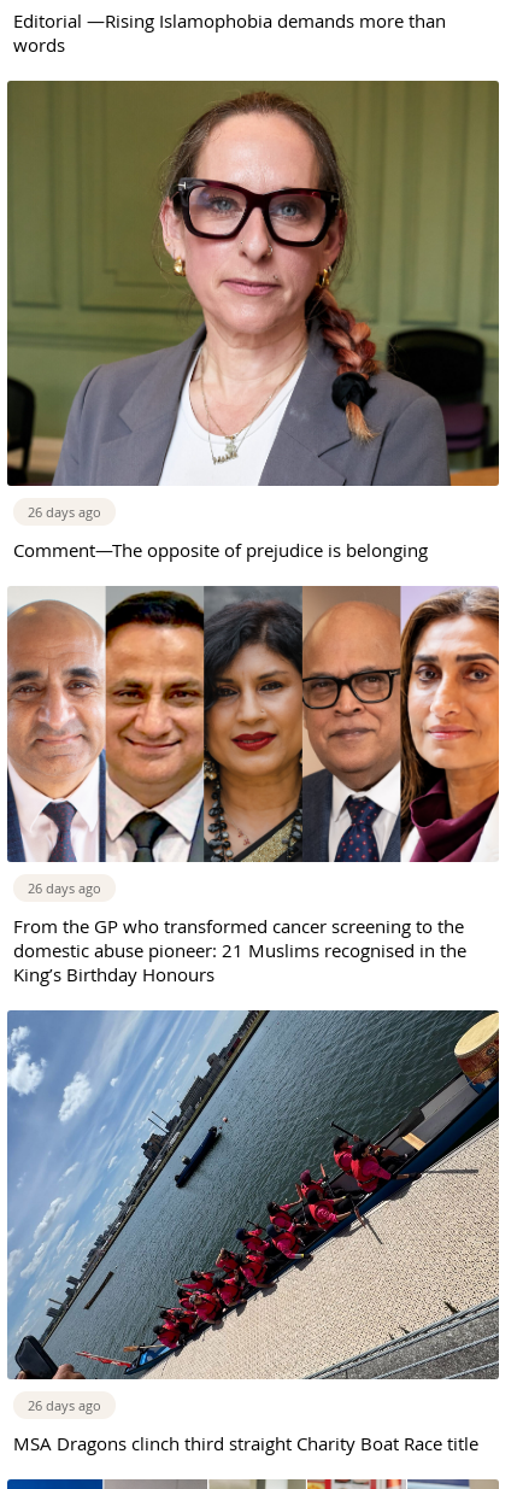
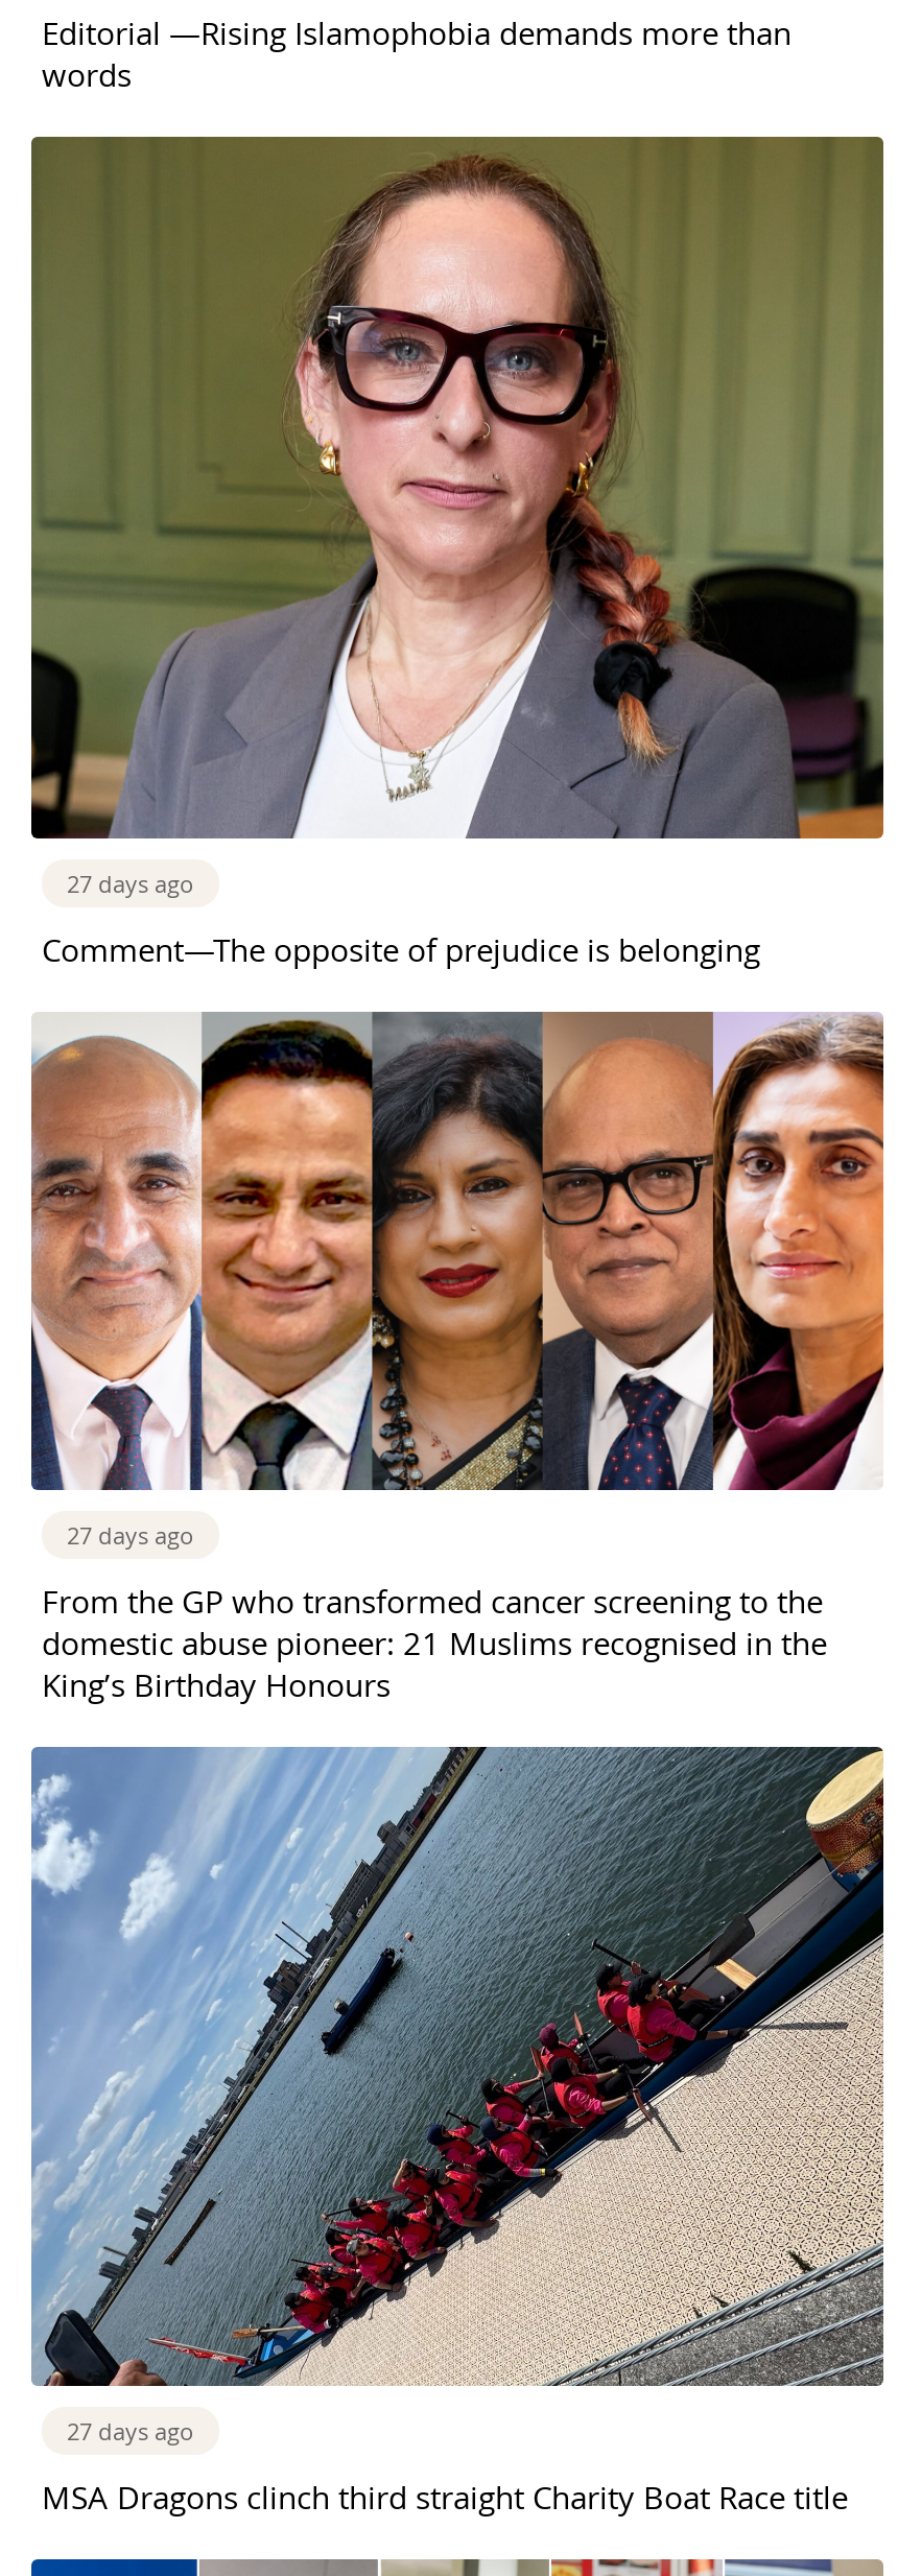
- 26 days ago
+ 27 days ago

- 26 days ago
+ 27 days ago

- 26 days ago
+ 27 days ago
